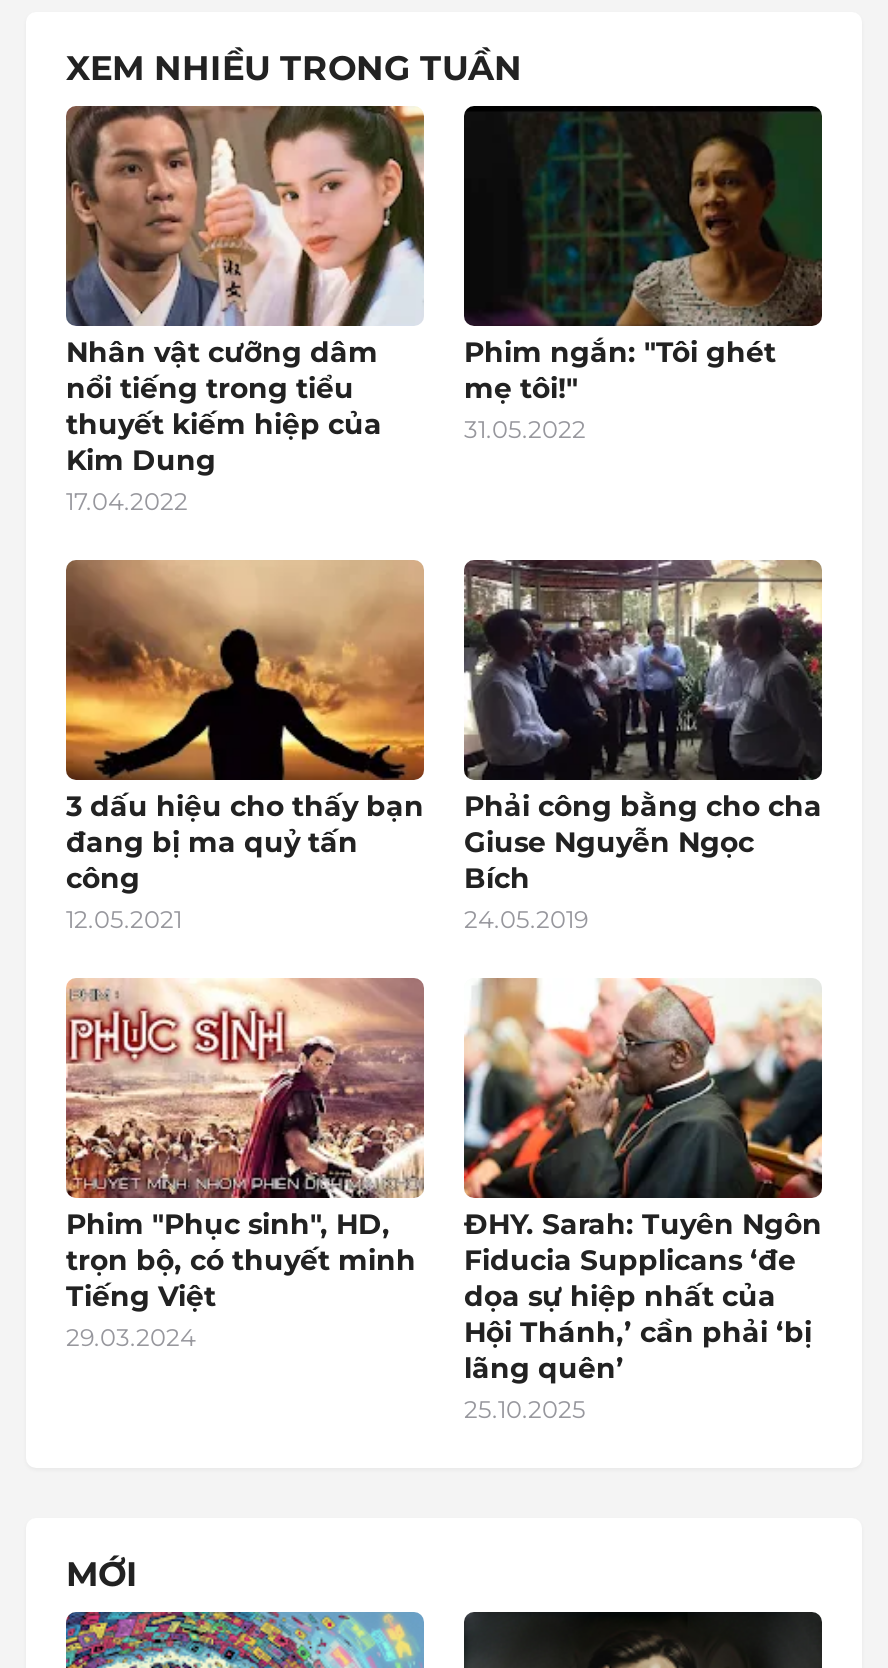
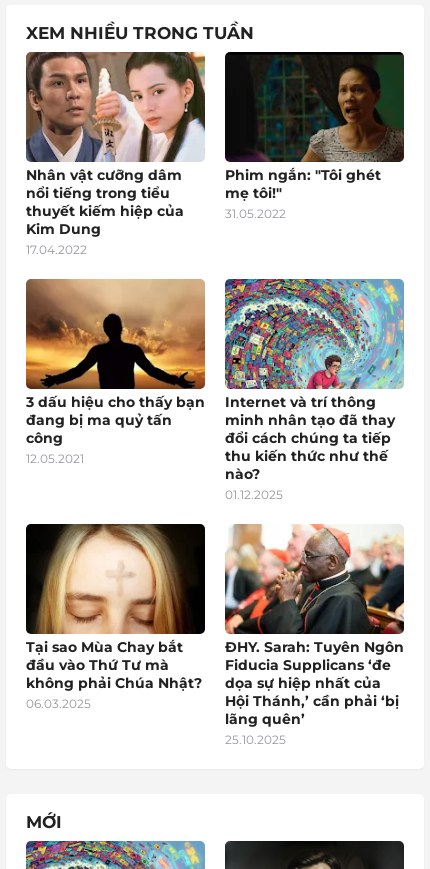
- [image]
- Phải công bằng cho cha
- Giuse Nguyễn Ngọc
- Bích
- 24.05.2019
+ [image]
+ Internet và trí thông
+ minh nhân tạo đã thay
+ đổi cách chúng ta tiếp
+ thu kiến thức như thế
+ nào?
+ 01.12.2025

- [image]
- Phim "Phục sinh", HD,
- trọn bộ, có thuyết minh
- Tiếng Việt
- 29.03.2024
+ [image]
+ Tại sao Mùa Chay bắt
+ đầu vào Thứ Tư mà
+ không phải Chúa Nhật?
+ 06.03.2025
